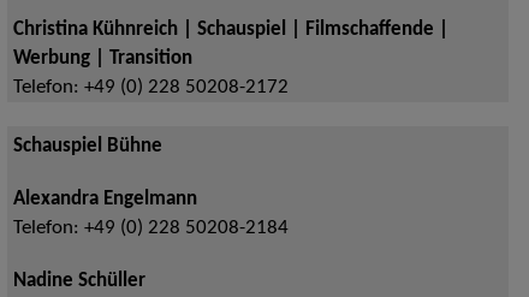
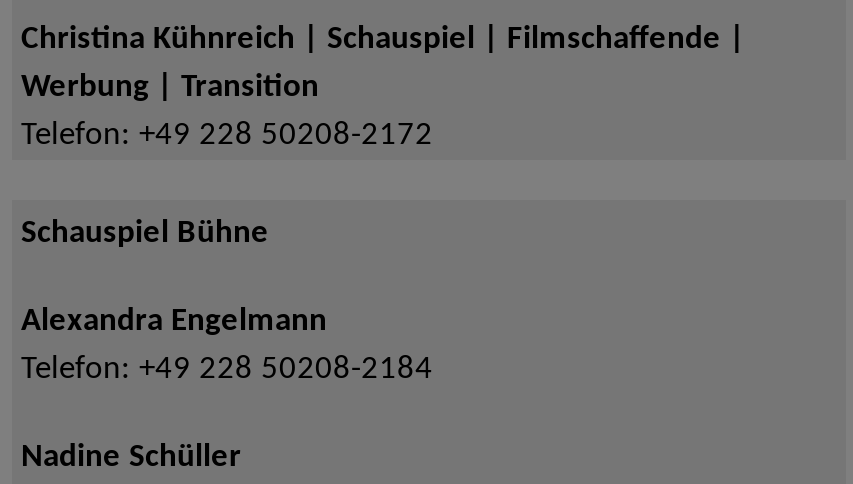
- Telefon: +49 (0) 228 50208-2172
+ Telefon: +49 228 50208-2172

- Telefon: +49 (0) 228 50208-2184
+ Telefon: +49 228 50208-2184
